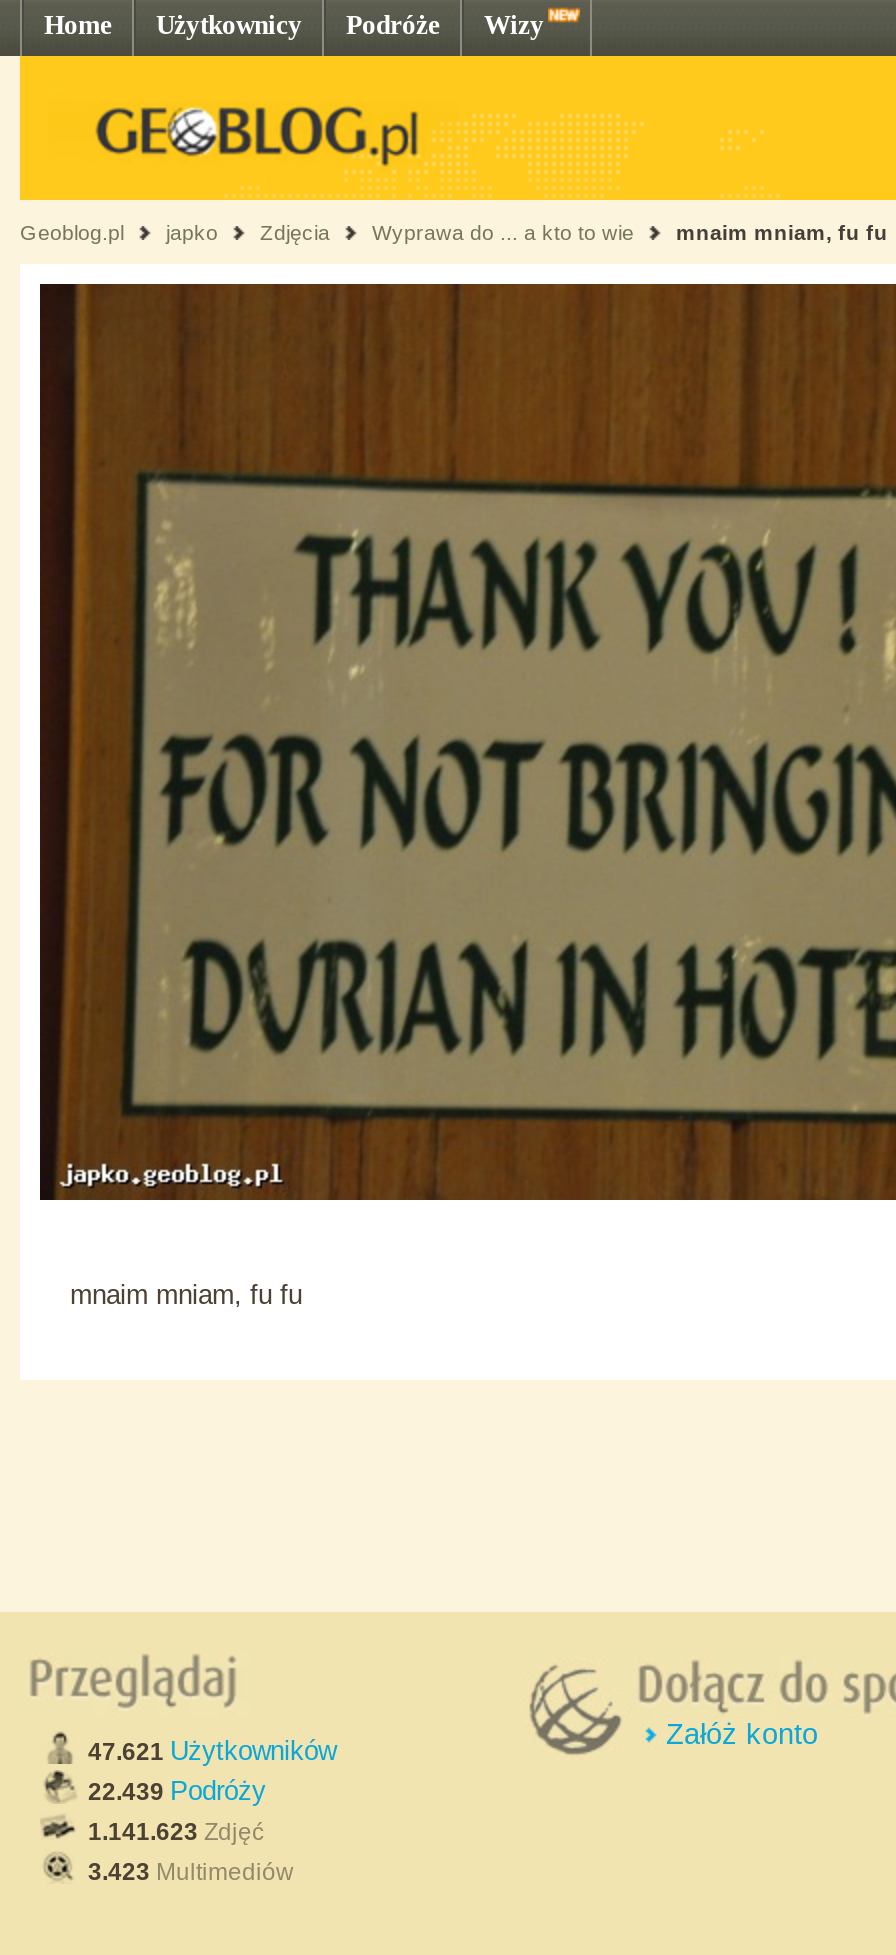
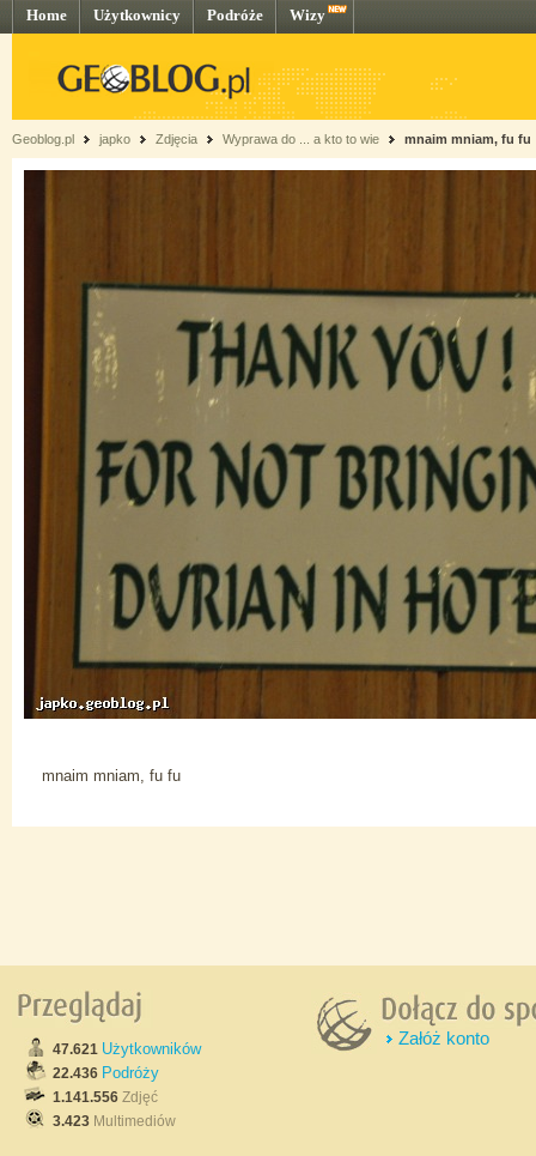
- 22.439 Podróży
+ 22.436 Podróży

- 1.141.623 Zdjęć
+ 1.141.556 Zdjęć
